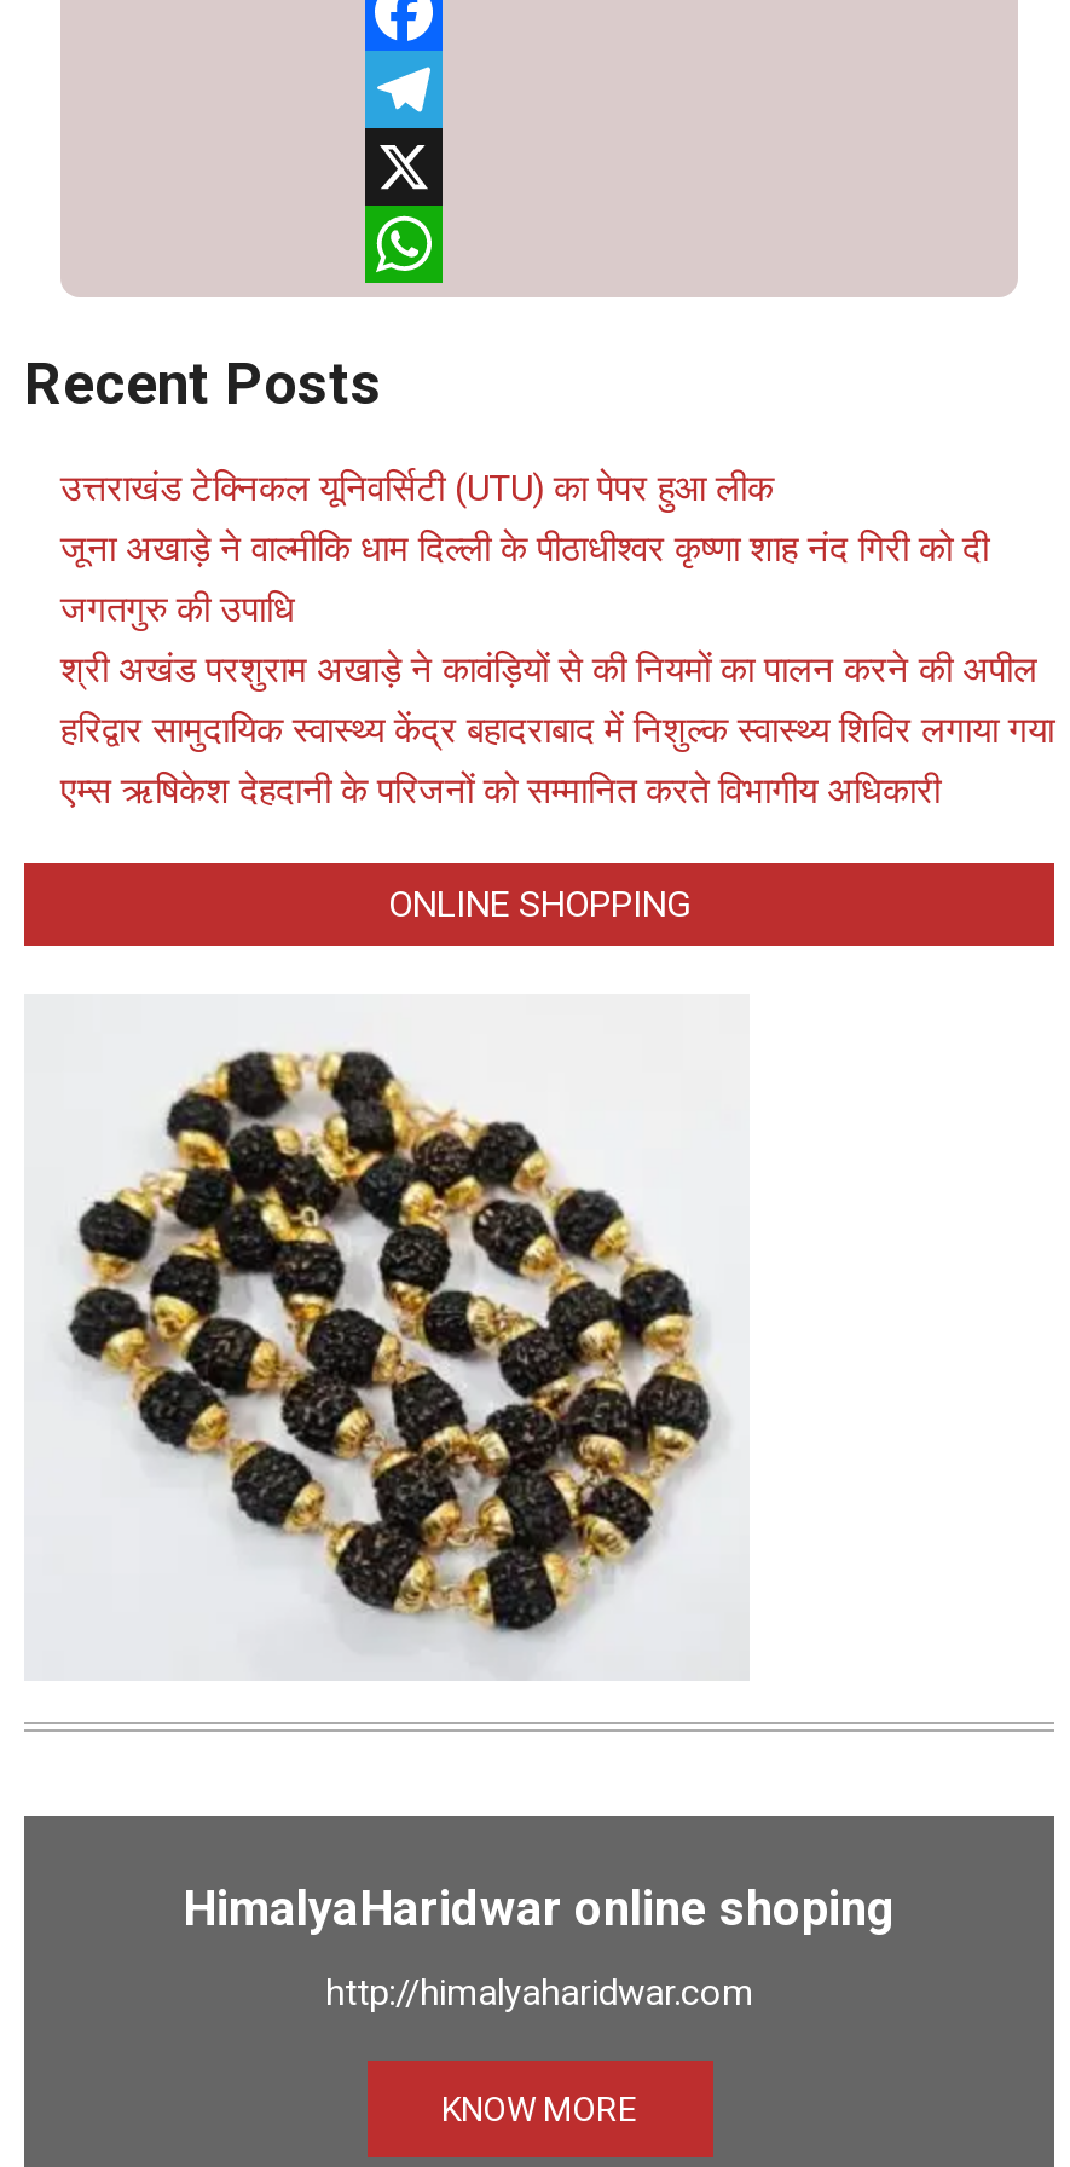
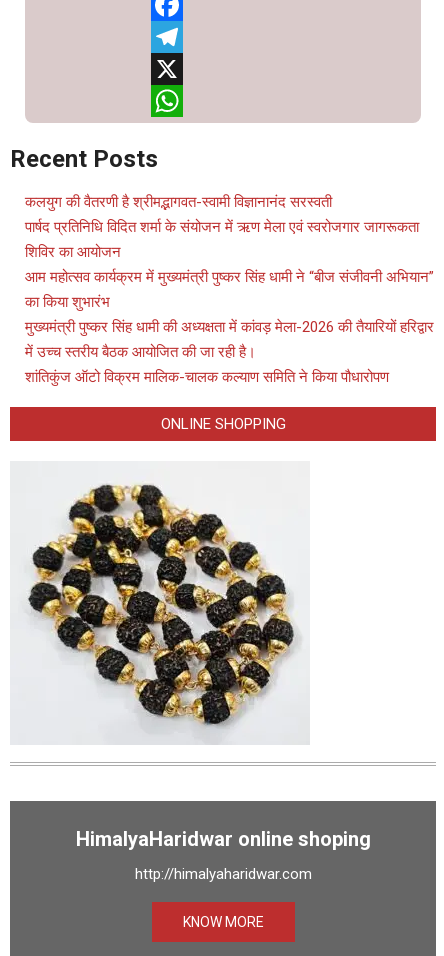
- उत्तराखंड टेक्निकल यूनिवर्सिटी (UTU) का पेपर हुआ लीक
- जूना अखाड़े ने वाल्मीकि धाम दिल्ली के पीठाधीश्वर कृष्णा शाह नंद गिरी को दी
- जगतगुरु की उपाधि
- श्री अखंड परशुराम अखाड़े ने कावंड़ियों से की नियमों का पालन करने की अपील
- हरिद्वार सामुदायिक स्वास्थ्य केंद्र बहादराबाद में निशुल्क स्वास्थ्य शिविर लगाया गया
- एम्स ऋषिकेश देहदानी के परिजनों को सम्मानित करते विभागीय अधिकारी
+ कलयुग की वैतरणी है श्रीमद्भागवत-स्वामी विज्ञानानंद सरस्वती
+ पार्षद प्रतिनिधि विदित शर्मा के संयोजन में ऋण मेला एवं स्वरोजगार जागरूकता
+ शिविर का आयोजन
+ आम महोत्सव कार्यक्रम में मुख्यमंत्री पुष्कर सिंह धामी ने “बीज संजीवनी अभियान”
+ का किया शुभारंभ
+ मुख्यमंत्री पुष्कर सिंह धामी की अध्यक्षता में कांवड़ मेला-2026 की तैयारियों हरिद्वार
+ में उच्च स्तरीय बैठक आयोजित की जा रही है।
+ शांतिकुंज ऑटो विक्रम मालिक-चालक कल्याण समिति ने किया पौधारोपण
